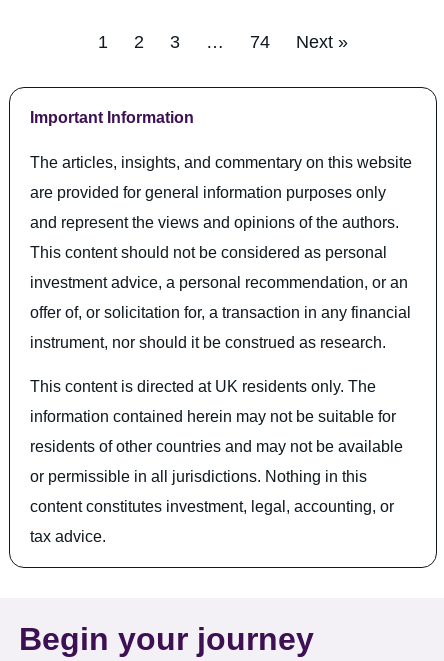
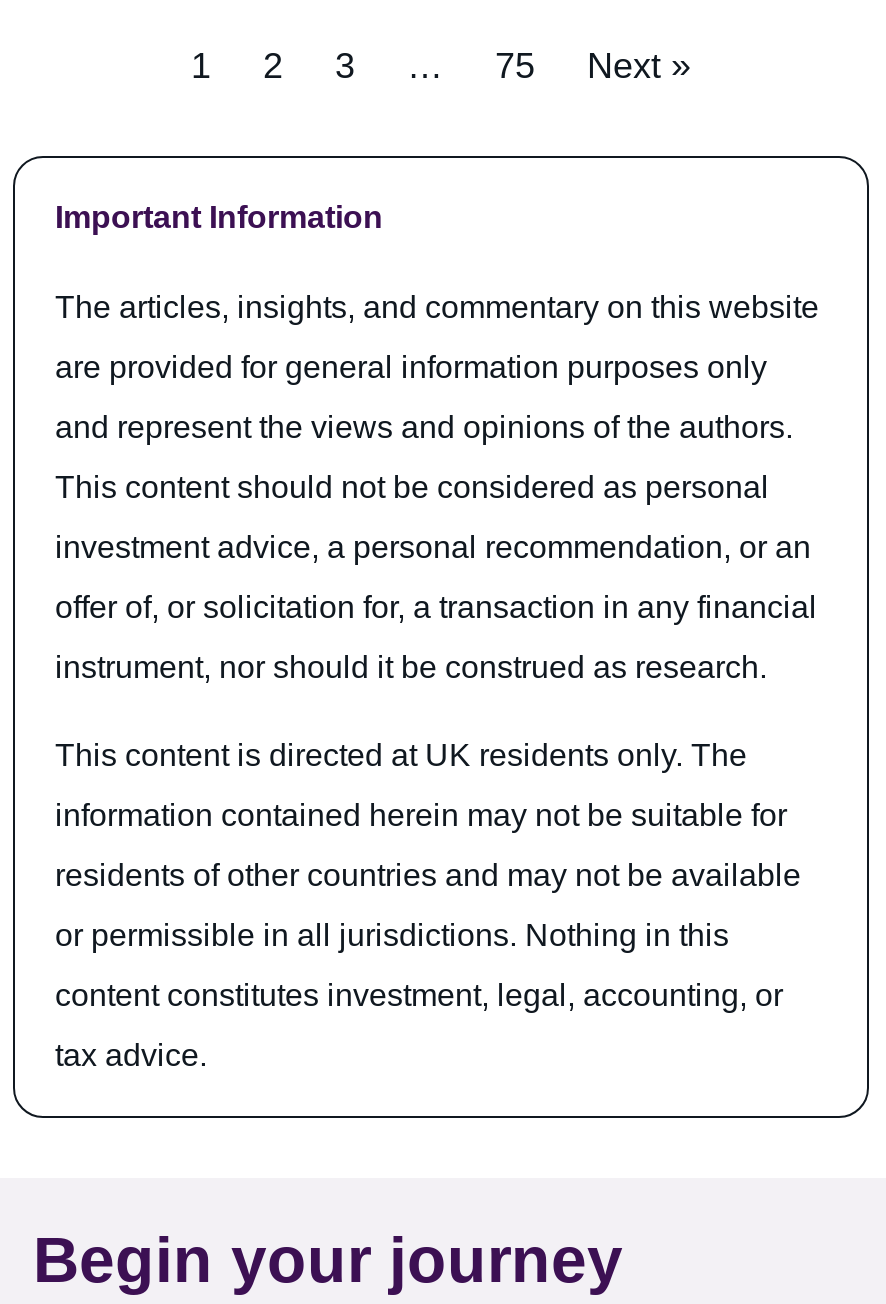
- 74
+ 75
